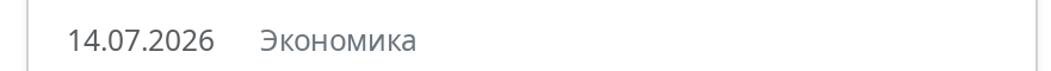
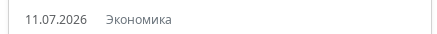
- 14.07.2026 Экономика
+ 11.07.2026 Экономика
